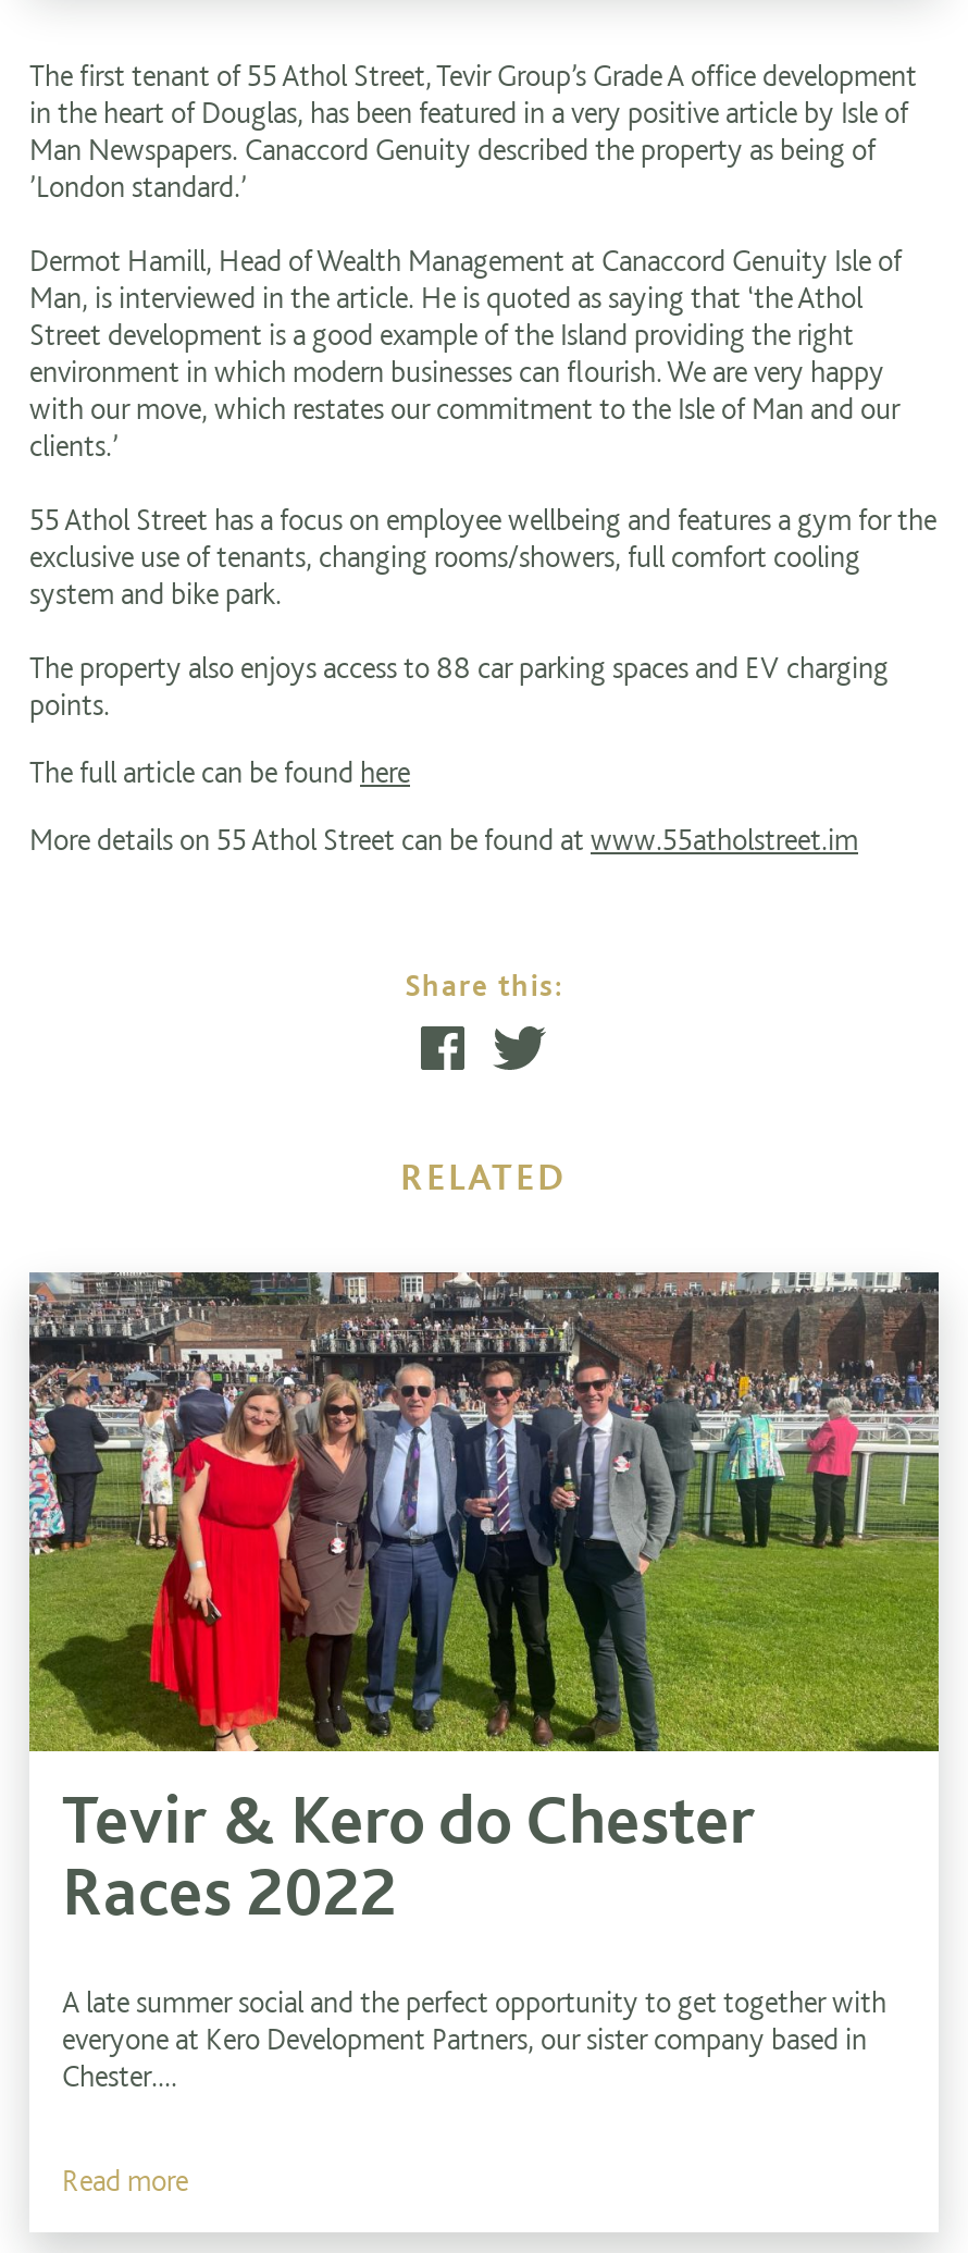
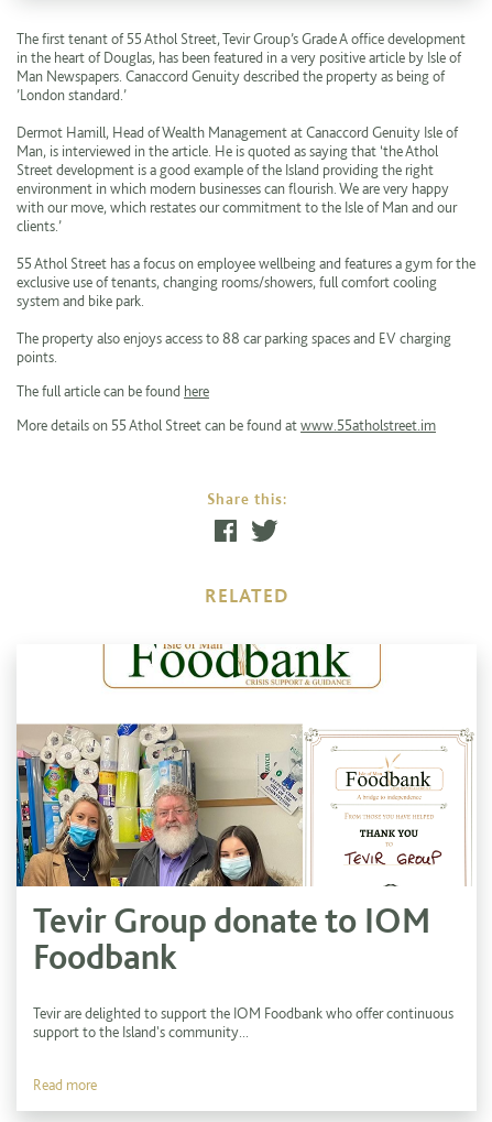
- [image]
- Tevir & Kero do Chester
- Races 2022
+ [image]
+ Tevir Group donate to IOM
+ Foodbank

- A late summer social and the perfect opportunity to get together with
- everyone at Kero Development Partners, our sister company based in
- Chester....
+ Tevir are delighted to support the IOM Foodbank who offer continuous
+ support to the Island's community...
